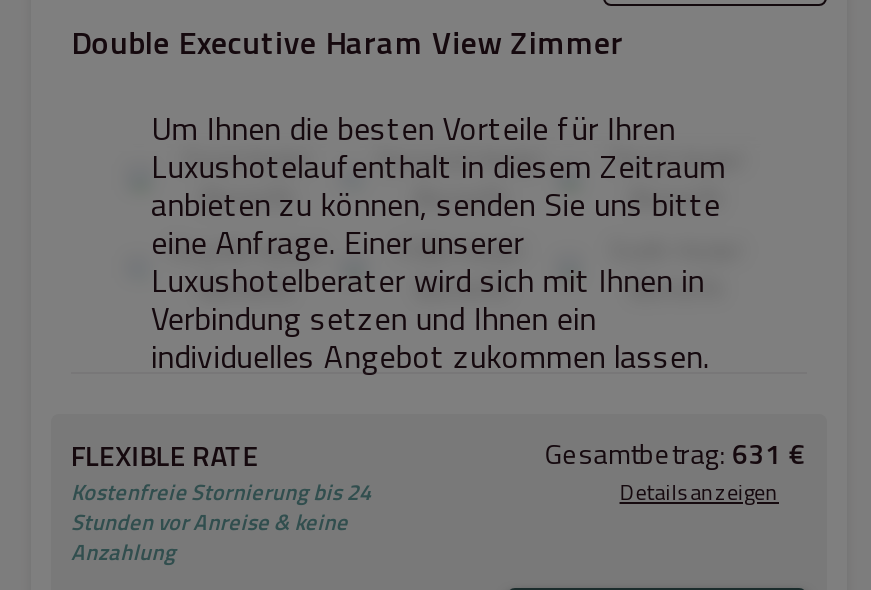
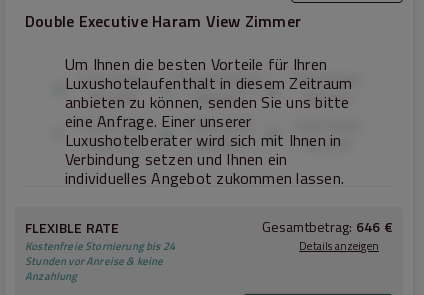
- Gesamtbetrag: 631 €
+ Gesamtbetrag: 646 €
